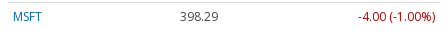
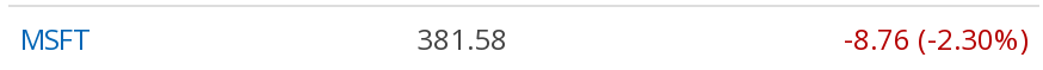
- 398.29
+ 381.58

- -4.00 (-1.00%)
+ -8.76 (-2.30%)
